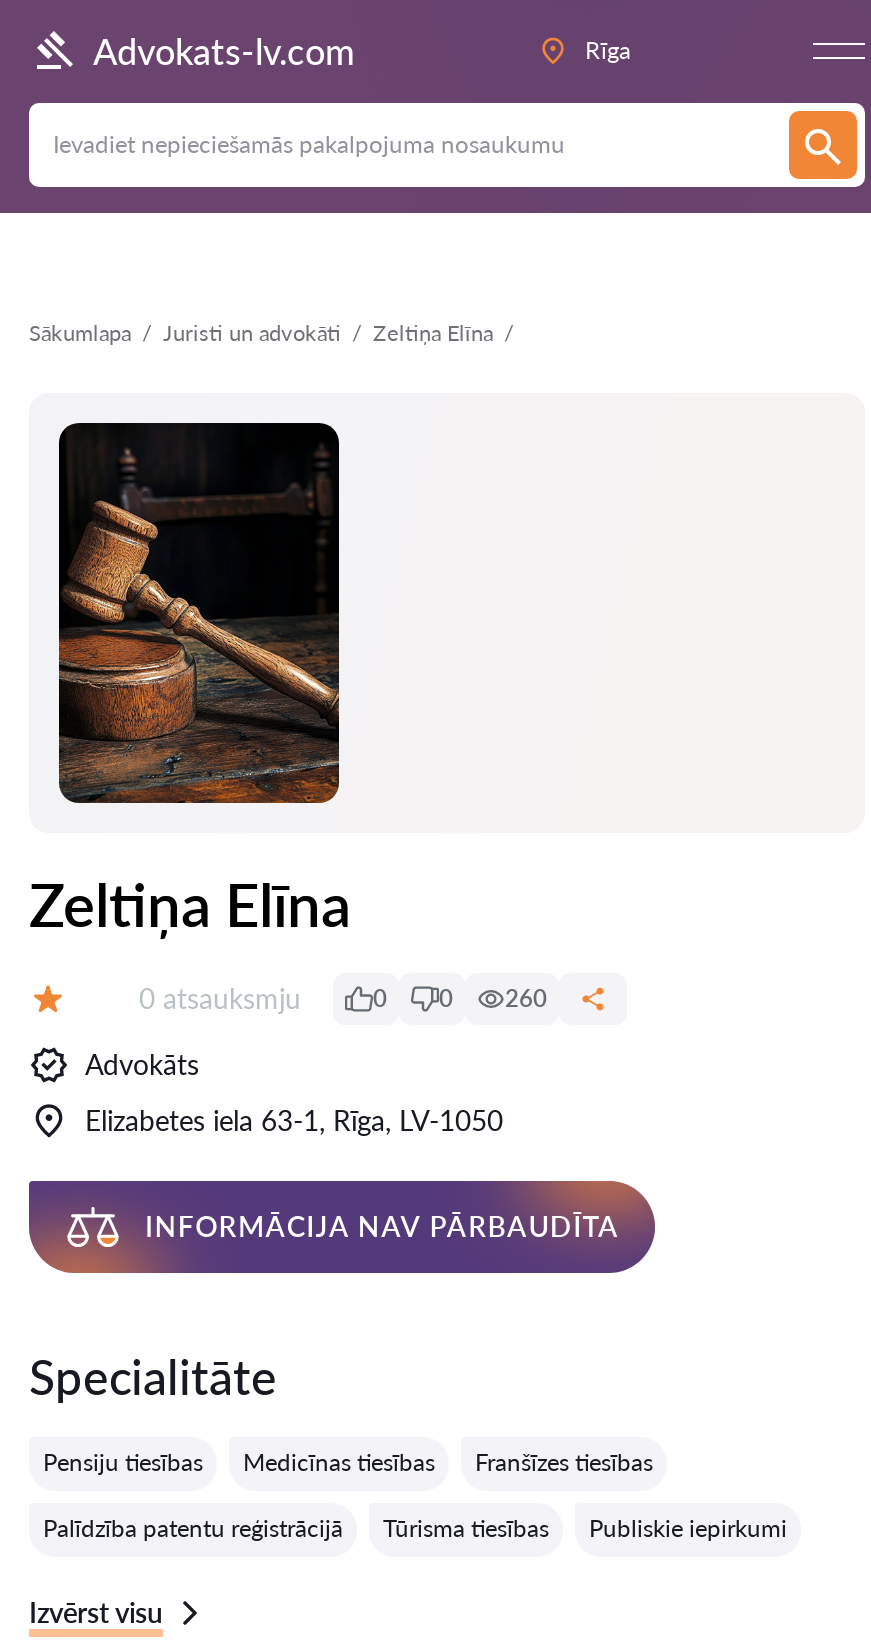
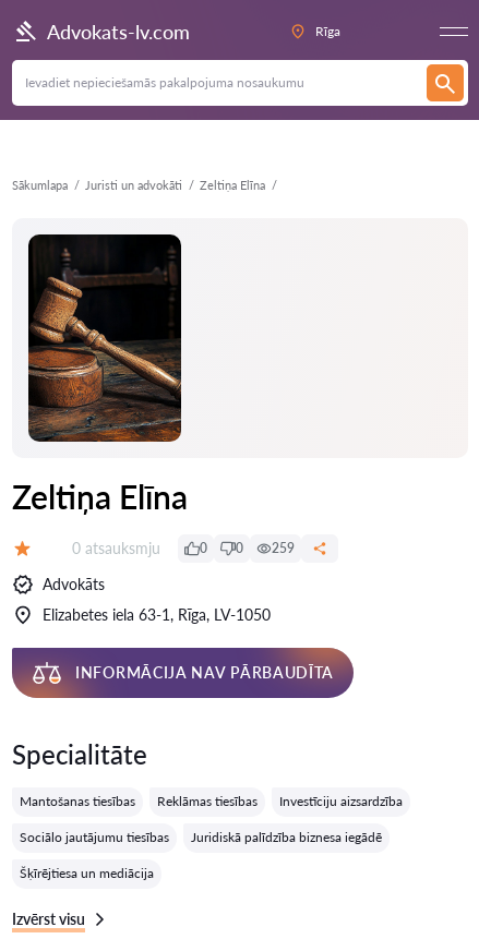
- 260
+ 259

- Pensiju tiesības
- Medicīnas tiesības
- Franšīzes tiesības
- Palīdzība patentu reģistrācijā
- Tūrisma tiesības
- Publiskie iepirkumi
+ Mantošanas tiesības
+ Reklāmas tiesības
+ Investīciju aizsardzība
+ Sociālo jautājumu tiesības
+ Juridiskā palīdzība biznesa iegādē
+ Šķīrējtiesa un mediācija
